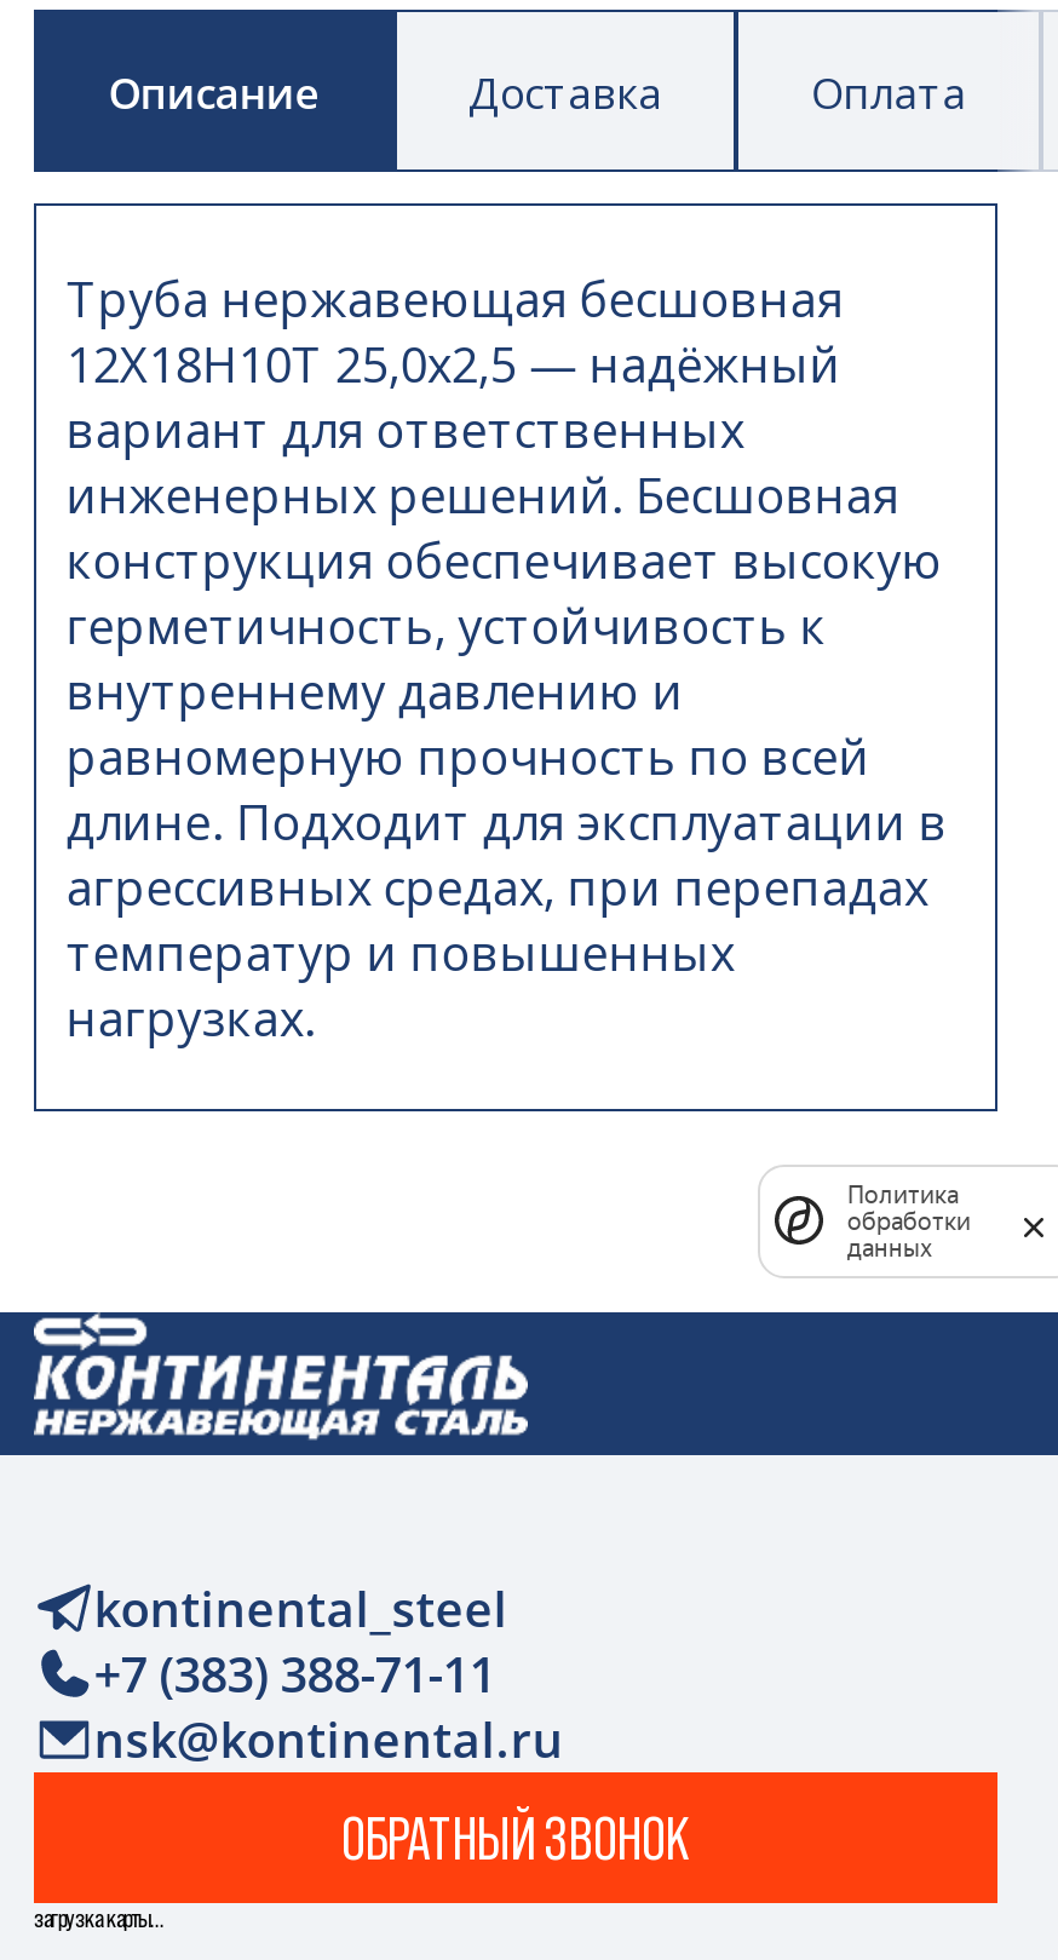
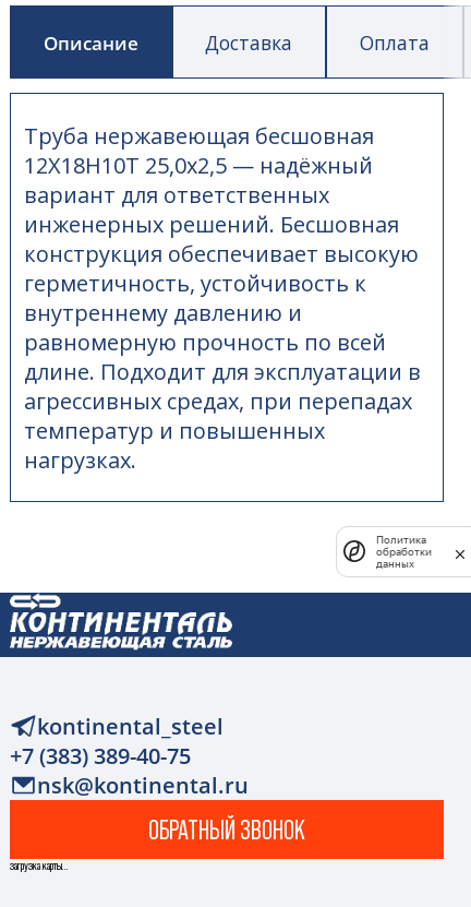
- +7 (383) 388-71-11
+ +7 (383) 389-40-75
